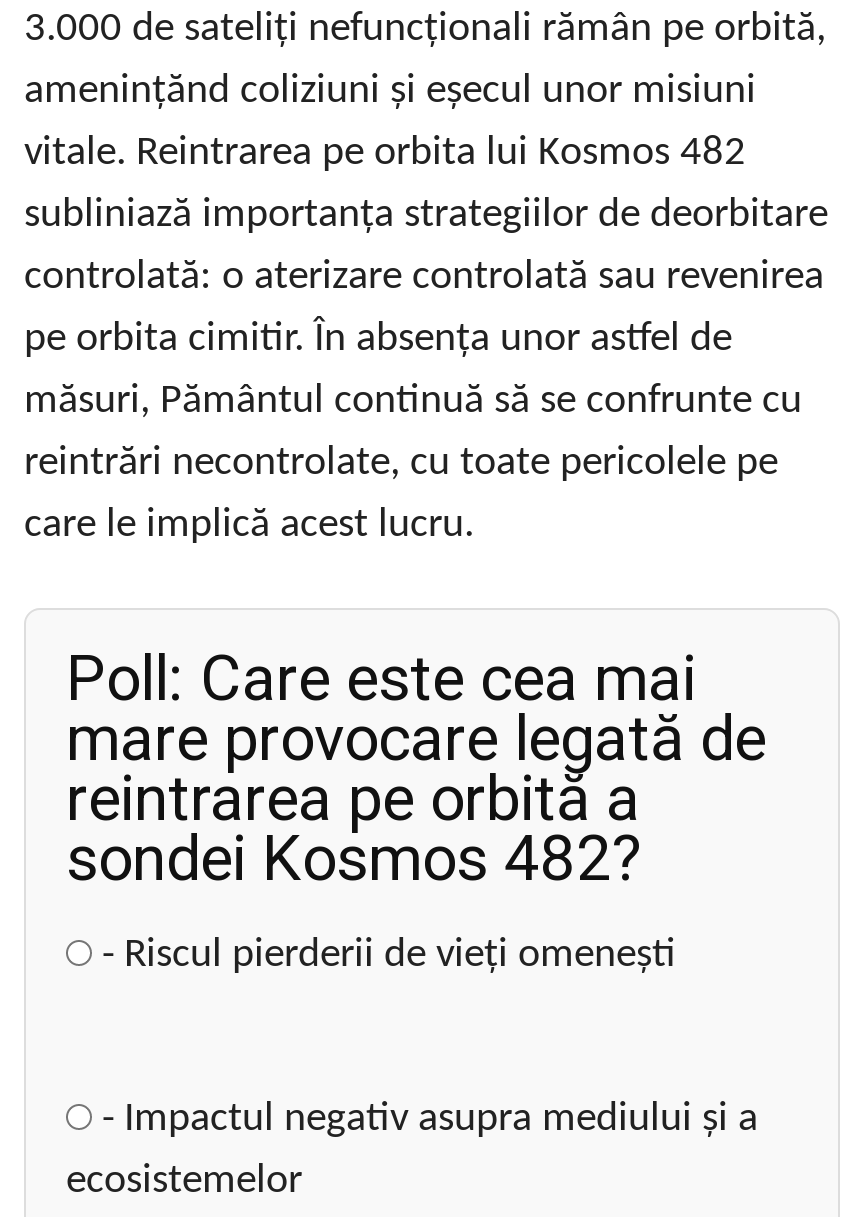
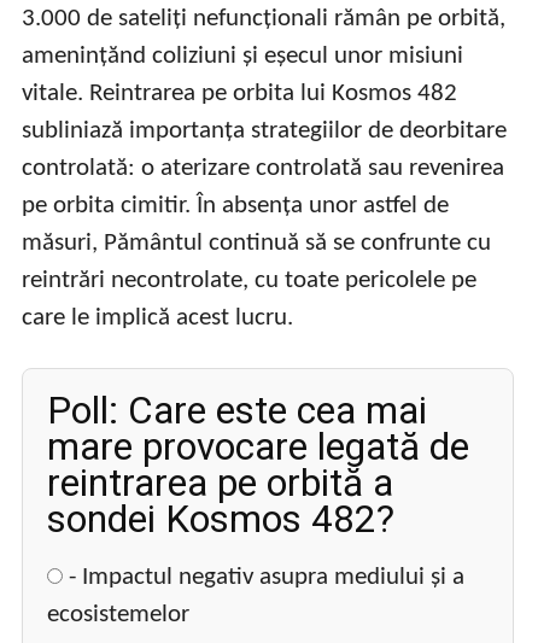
- - Riscul pierderii de vieți omenești
